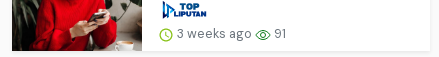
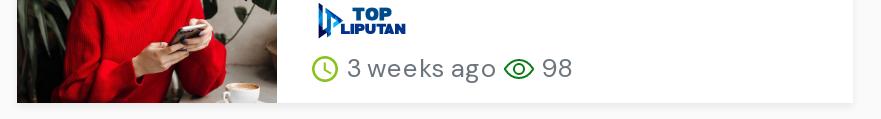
- 3 weeks ago 91
+ 3 weeks ago 98
